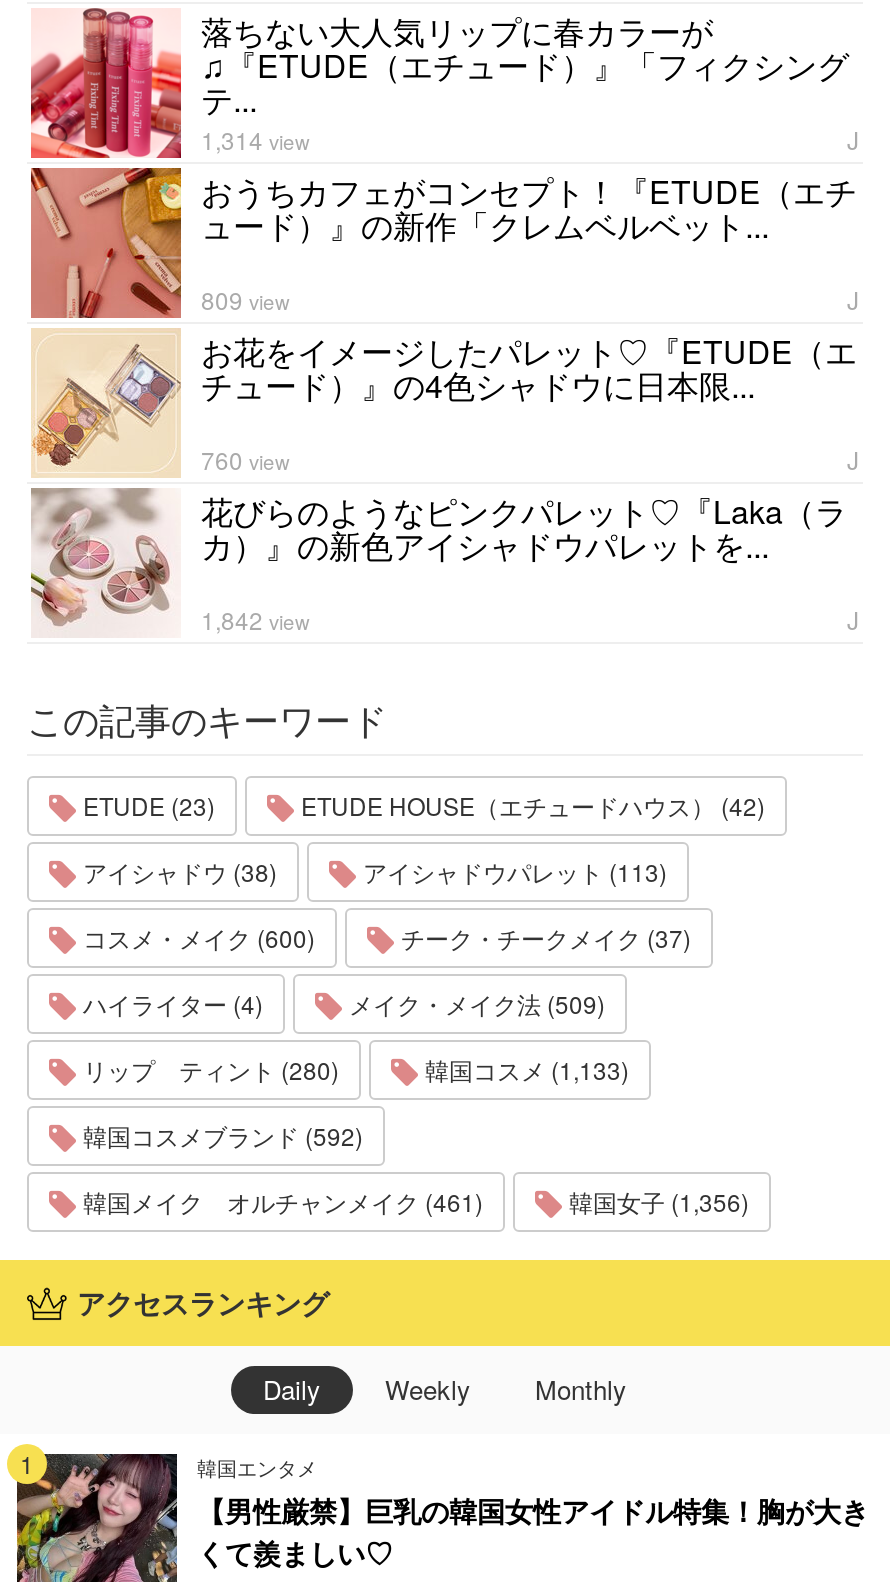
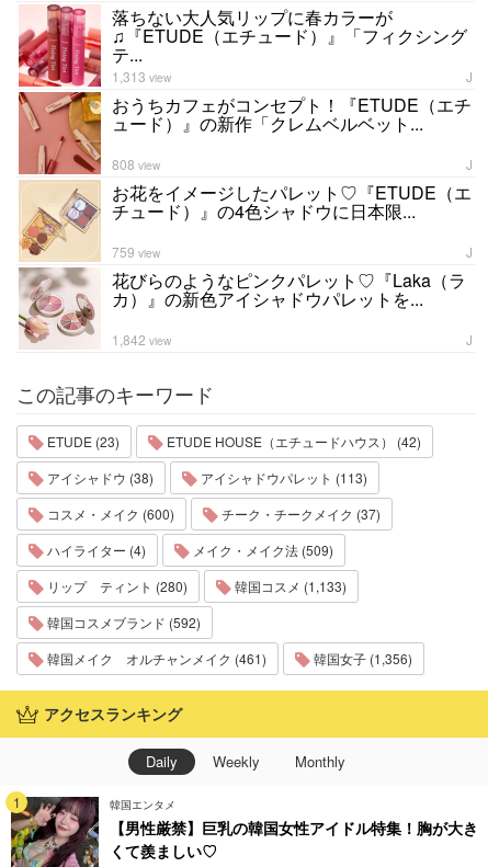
- 1,314 view
+ 1,313 view

- 809 view
+ 808 view

- 760 view
+ 759 view
